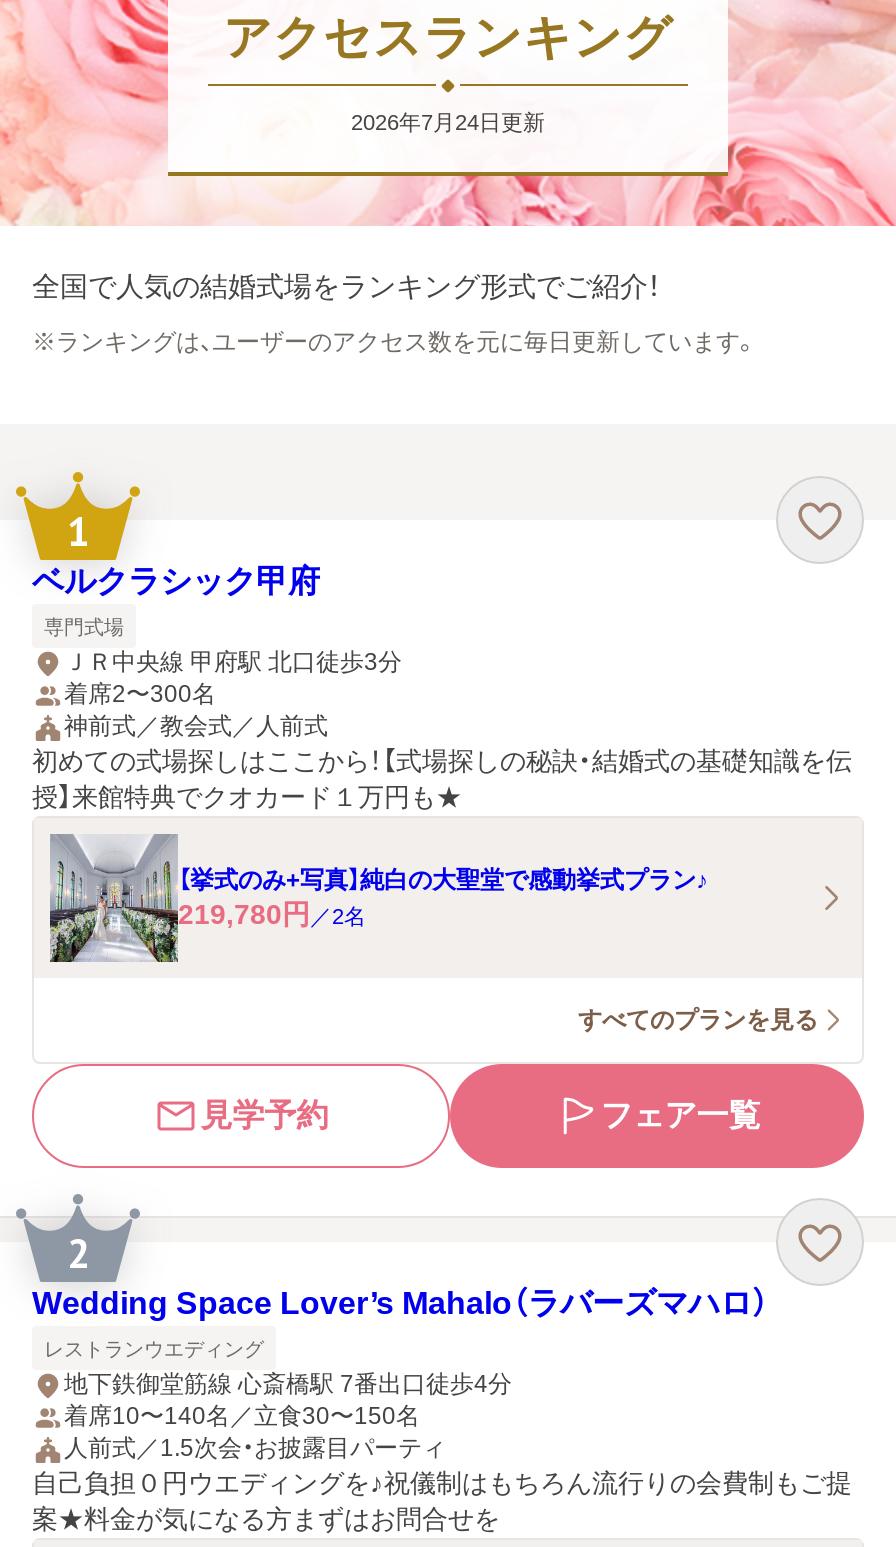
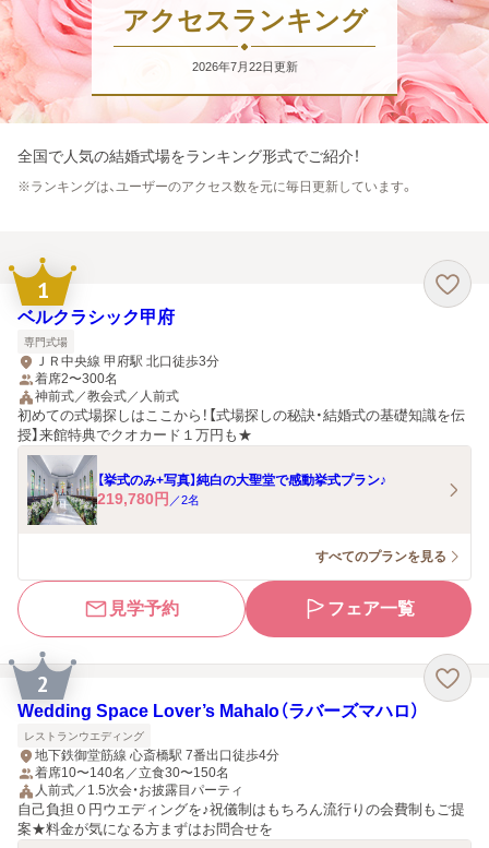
- 2026年7月24日更新
+ 2026年7月22日更新
